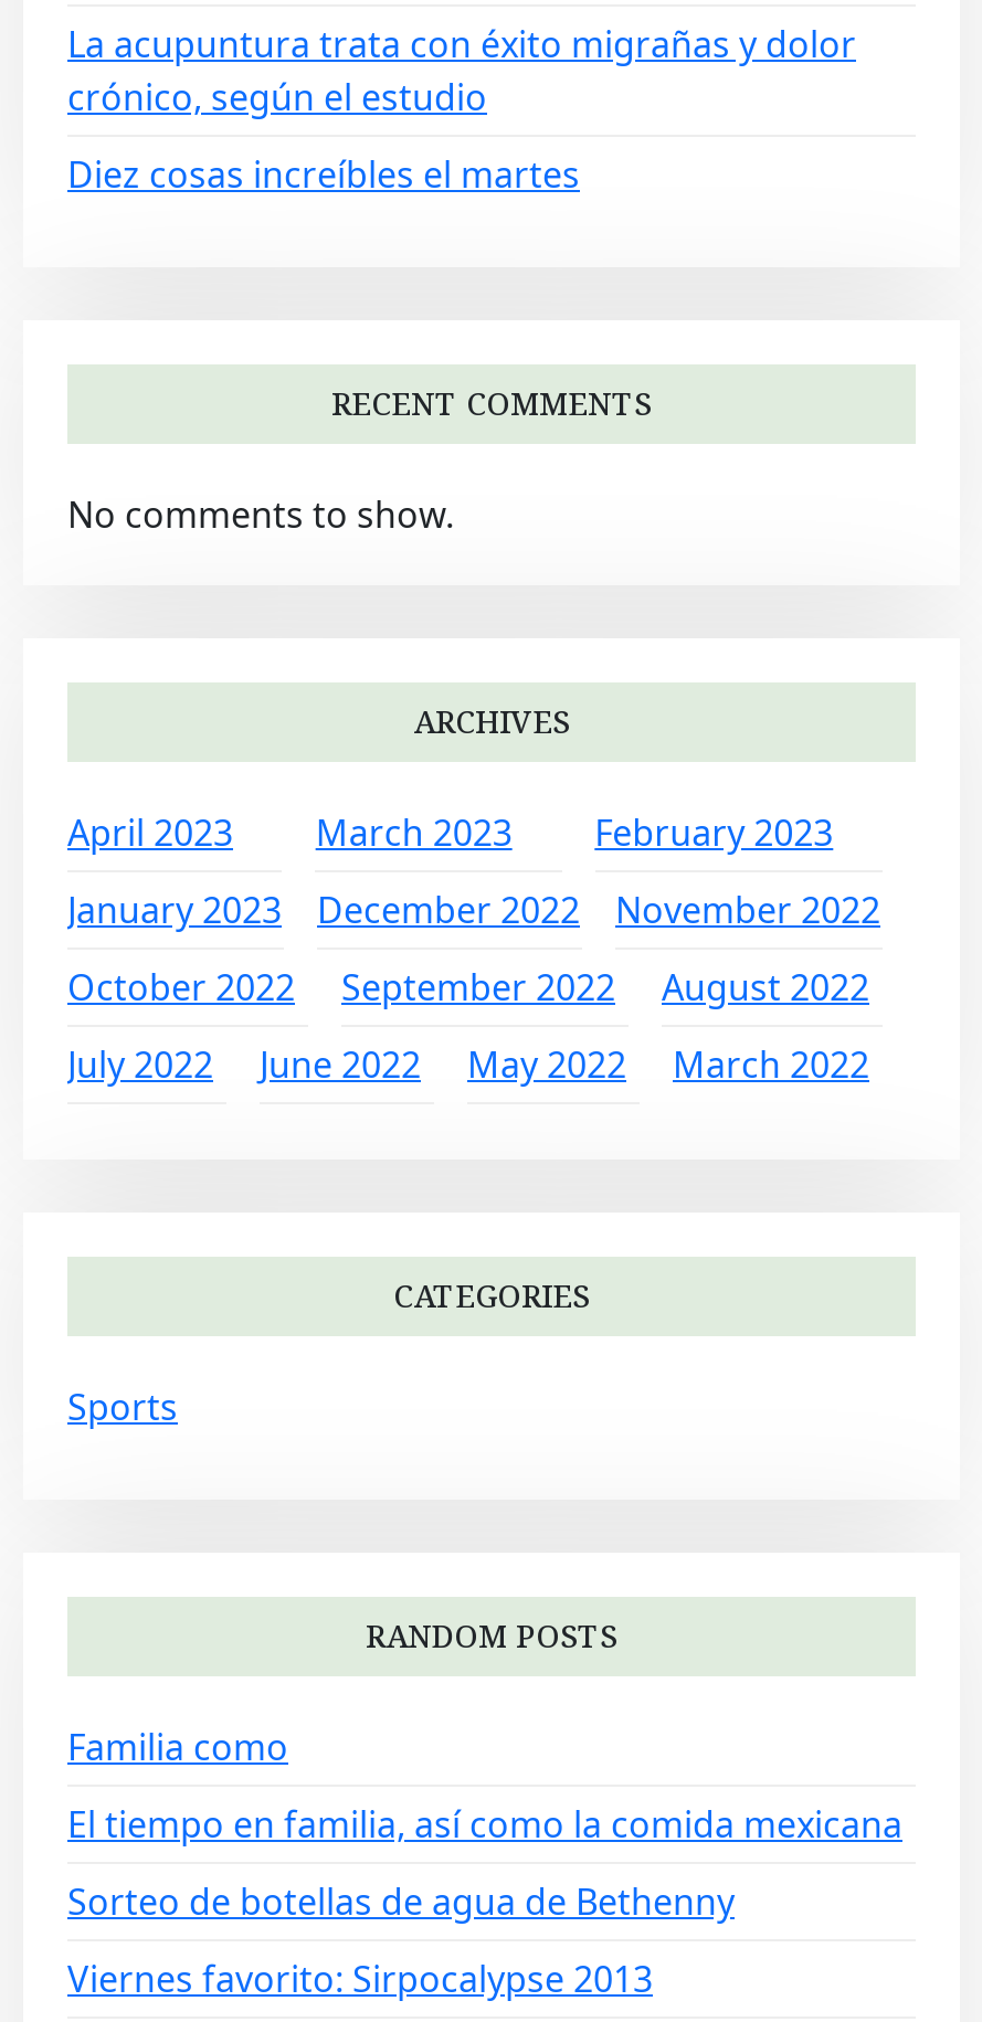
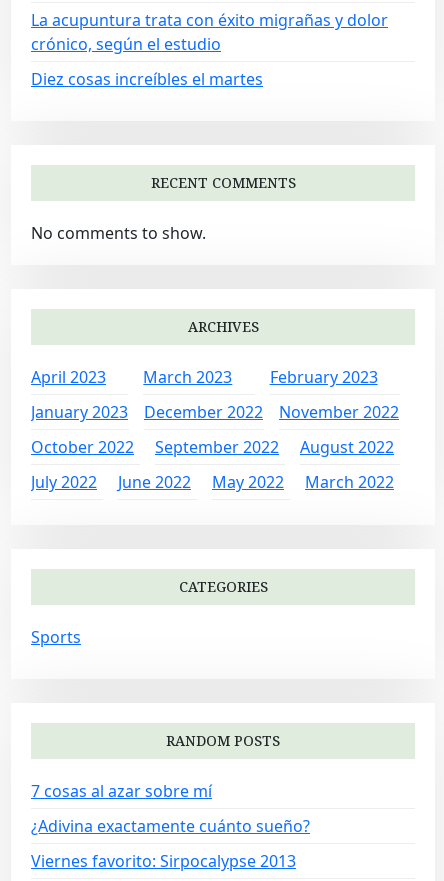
- Familia como
- El tiempo en familia, así como la comida mexicana
- Sorteo de botellas de agua de Bethenny
+ 7 cosas al azar sobre mí
+ ¿Adivina exactamente cuánto sueño?
